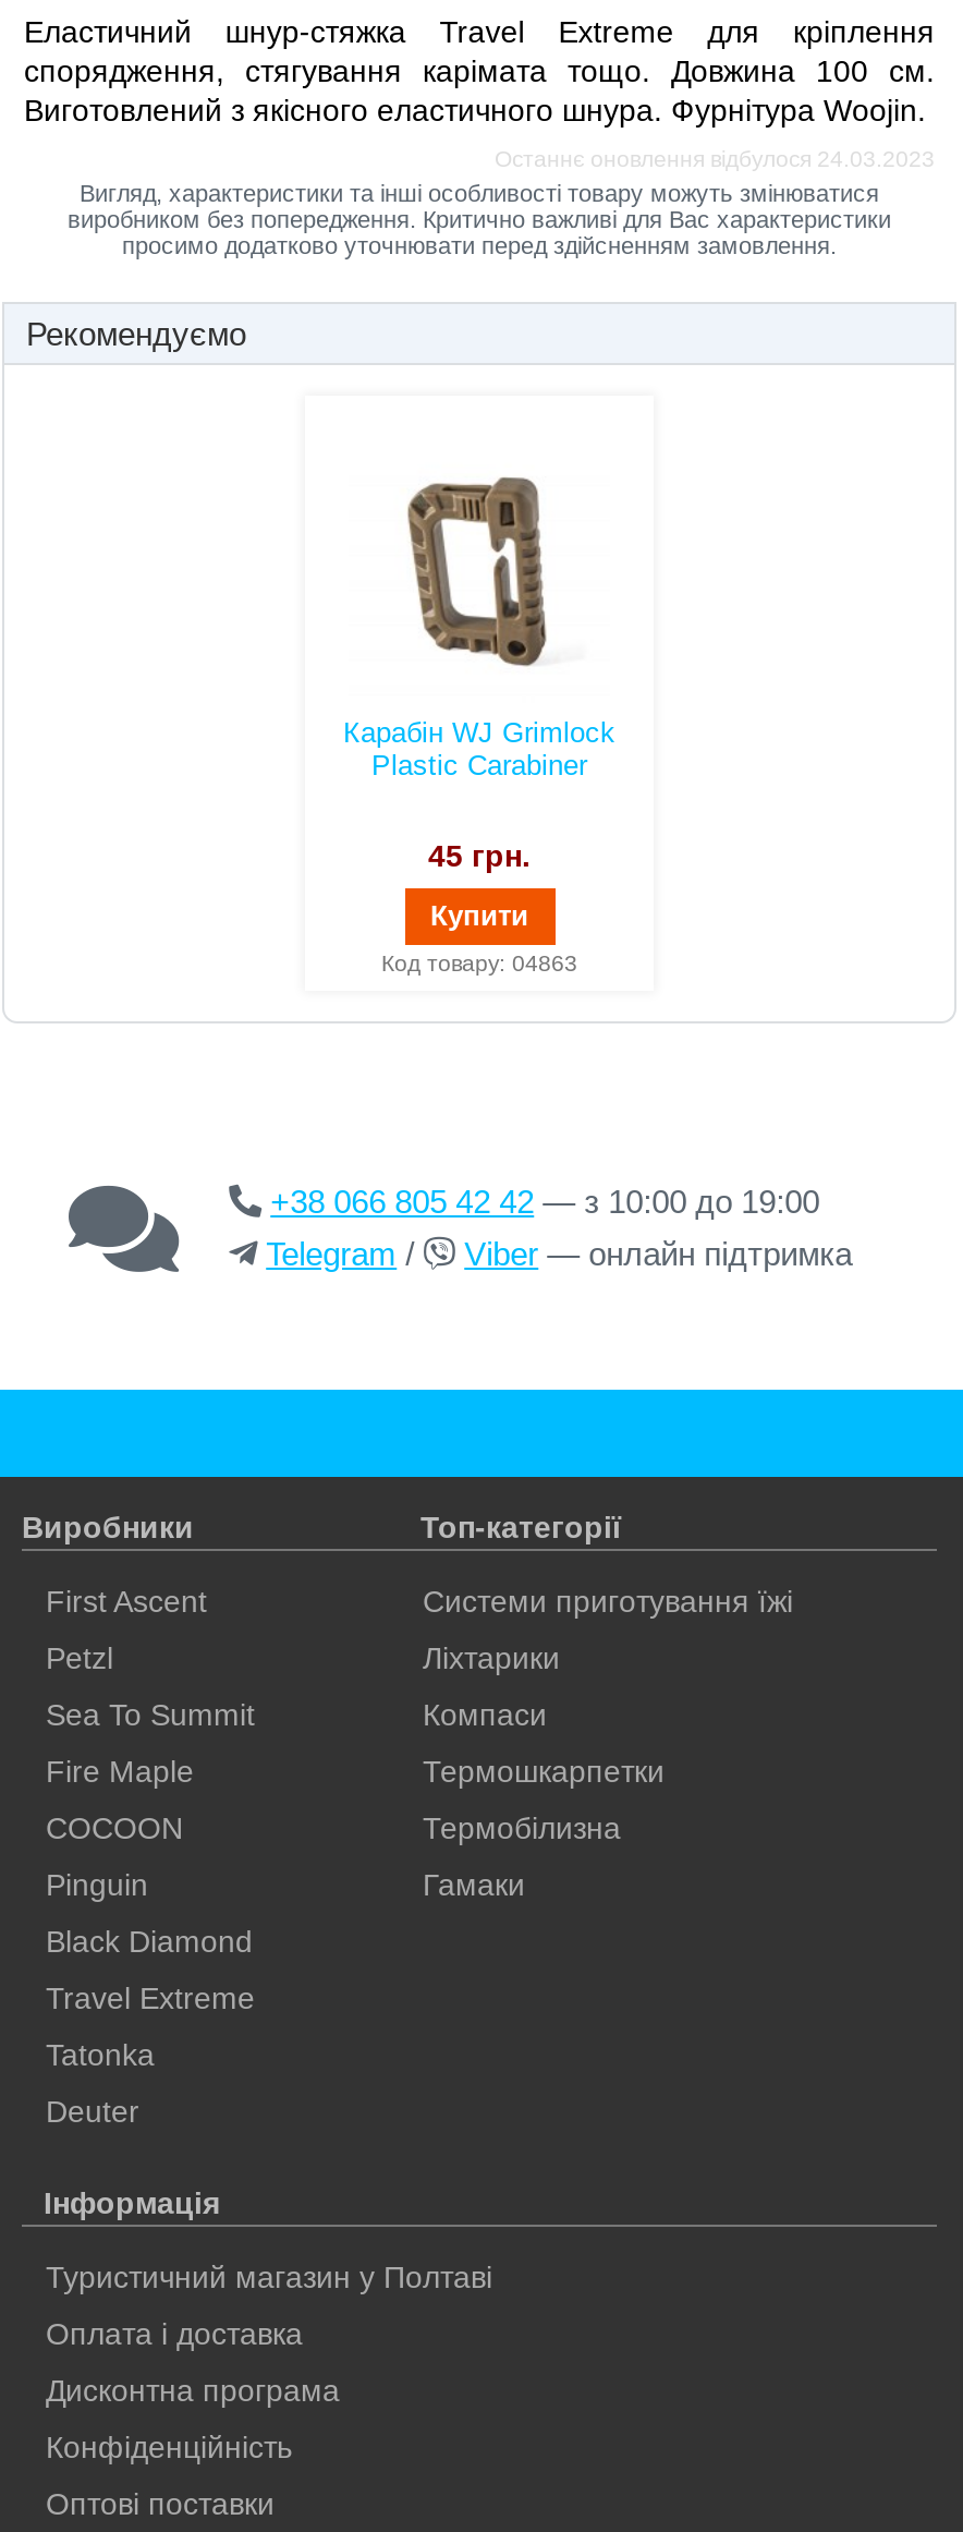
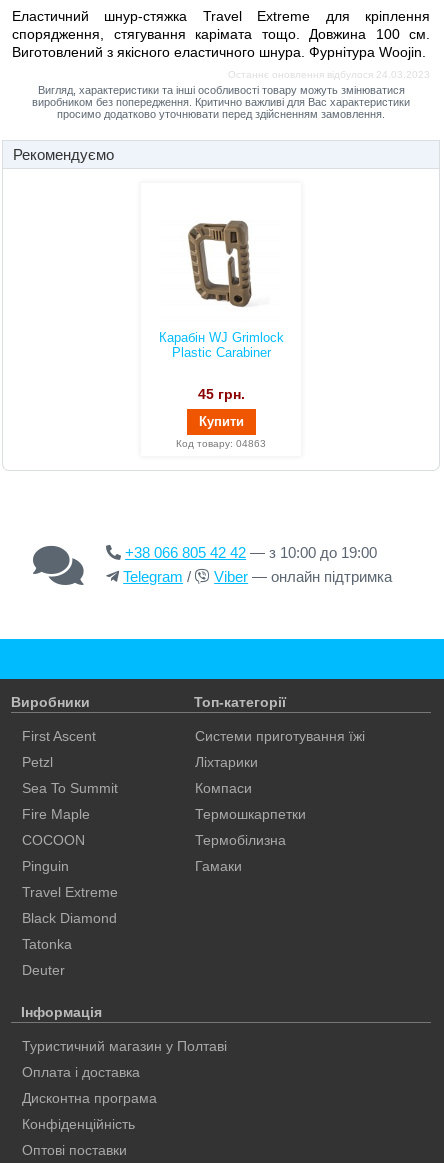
moved down: Black Diamond

moved up: Travel Extreme
